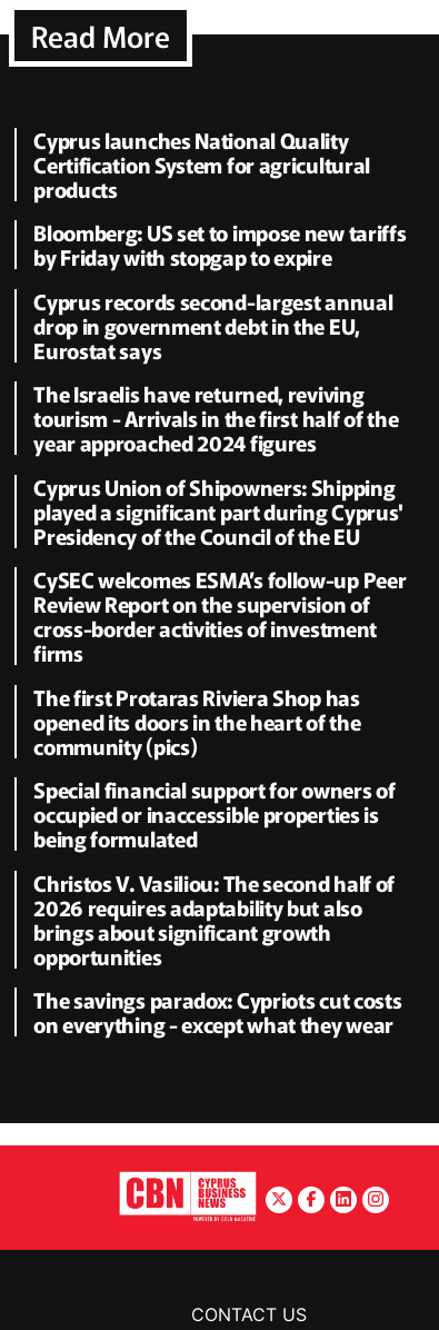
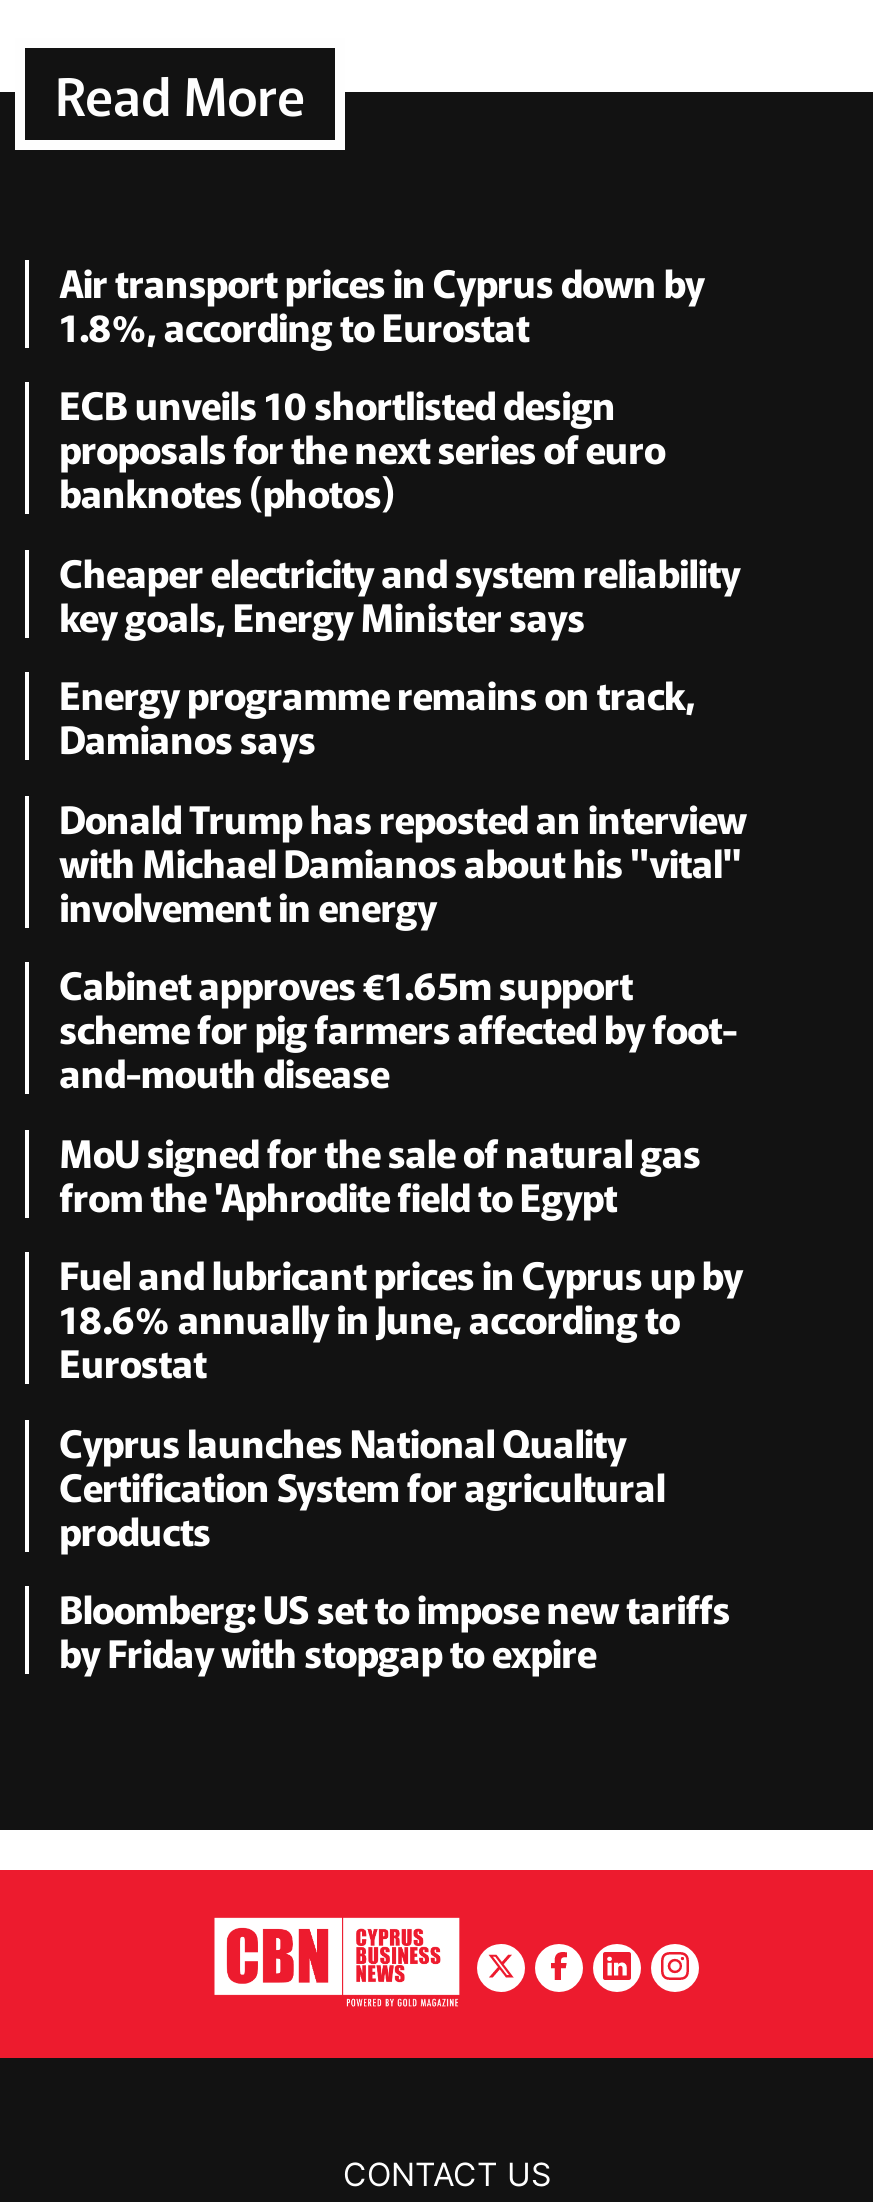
+ Air transport prices in Cyprus down by
+ 1.8%, according to Eurostat
+ ECB unveils 10 shortlisted design
+ proposals for the next series of euro
+ banknotes (photos)
+ Cheaper electricity and system reliability
+ key goals, Energy Minister says
+ Energy programme remains on track,
+ Damianos says
+ Donald Trump has reposted an interview
+ with Michael Damianos about his "vital"
+ involvement in energy
+ Cabinet approves €1.65m support
+ scheme for pig farmers affected by foot-
+ and-mouth disease
+ MoU signed for the sale of natural gas
+ from the 'Aphrodite field to Egypt
+ Fuel and lubricant prices in Cyprus up by
+ 18.6% annually in June, according to
+ Eurostat

moved down: Cyprus launches National Quality | Certification System for agricultural | products | Bloomberg: US set to impose new tariffs | by Friday with stopgap to expire

- Cyprus records second-largest annual
- drop in government debt in the EU,
- Eurostat says
- The Israelis have returned, reviving
- tourism - Arrivals in the first half of the
- year approached 2024 figures
- Cyprus Union of Shipowners: Shipping
- played a significant part during Cyprus'
- Presidency of the Council of the EU
- CySEC welcomes ESMA’s follow-up Peer
- Review Report on the supervision of
- cross-border activities of investment
- firms
- The first Protaras Riviera Shop has
- opened its doors in the heart of the
- community (pics)
- Special financial support for owners of
- occupied or inaccessible properties is
- being formulated
- Christos V. Vasiliou: The second half of
- 2026 requires adaptability but also
- brings about significant growth
- opportunities
- The savings paradox: Cypriots cut costs
- on everything - except what they wear
